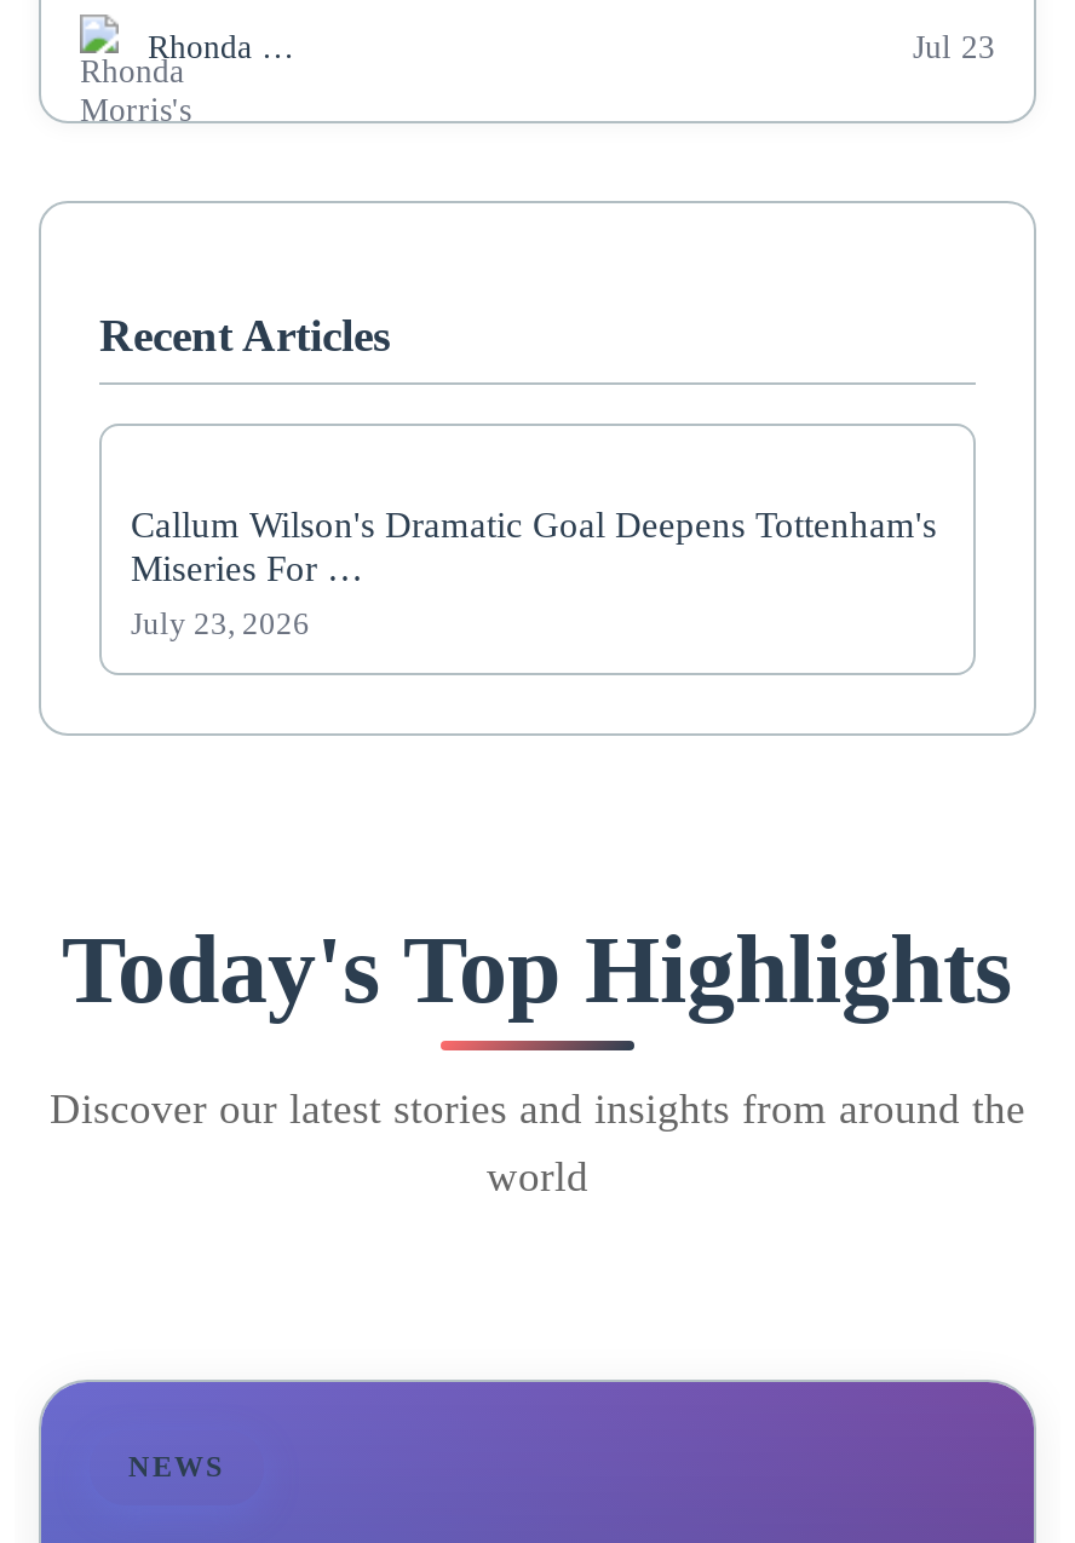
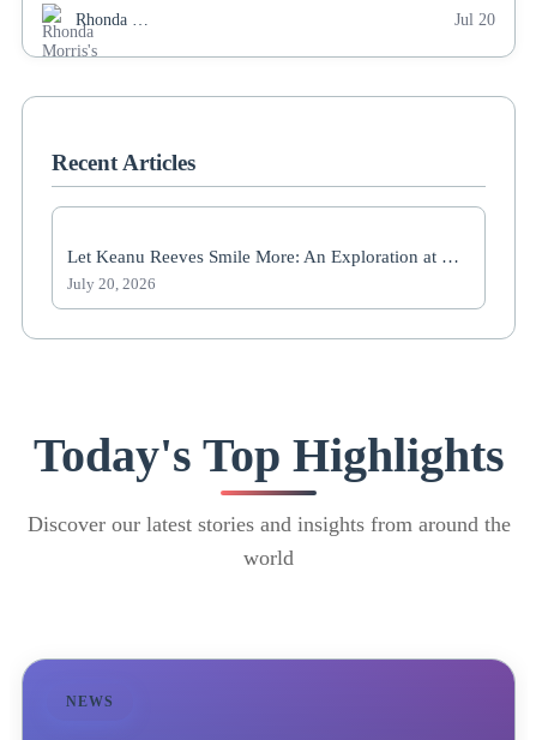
- Jul 23
+ Jul 20

- Callum Wilson's Dramatic Goal Deepens Tottenham's
- Miseries For …
+ Let Keanu Reeves Smile More: An Exploration at …

- July 23, 2026
+ July 20, 2026
